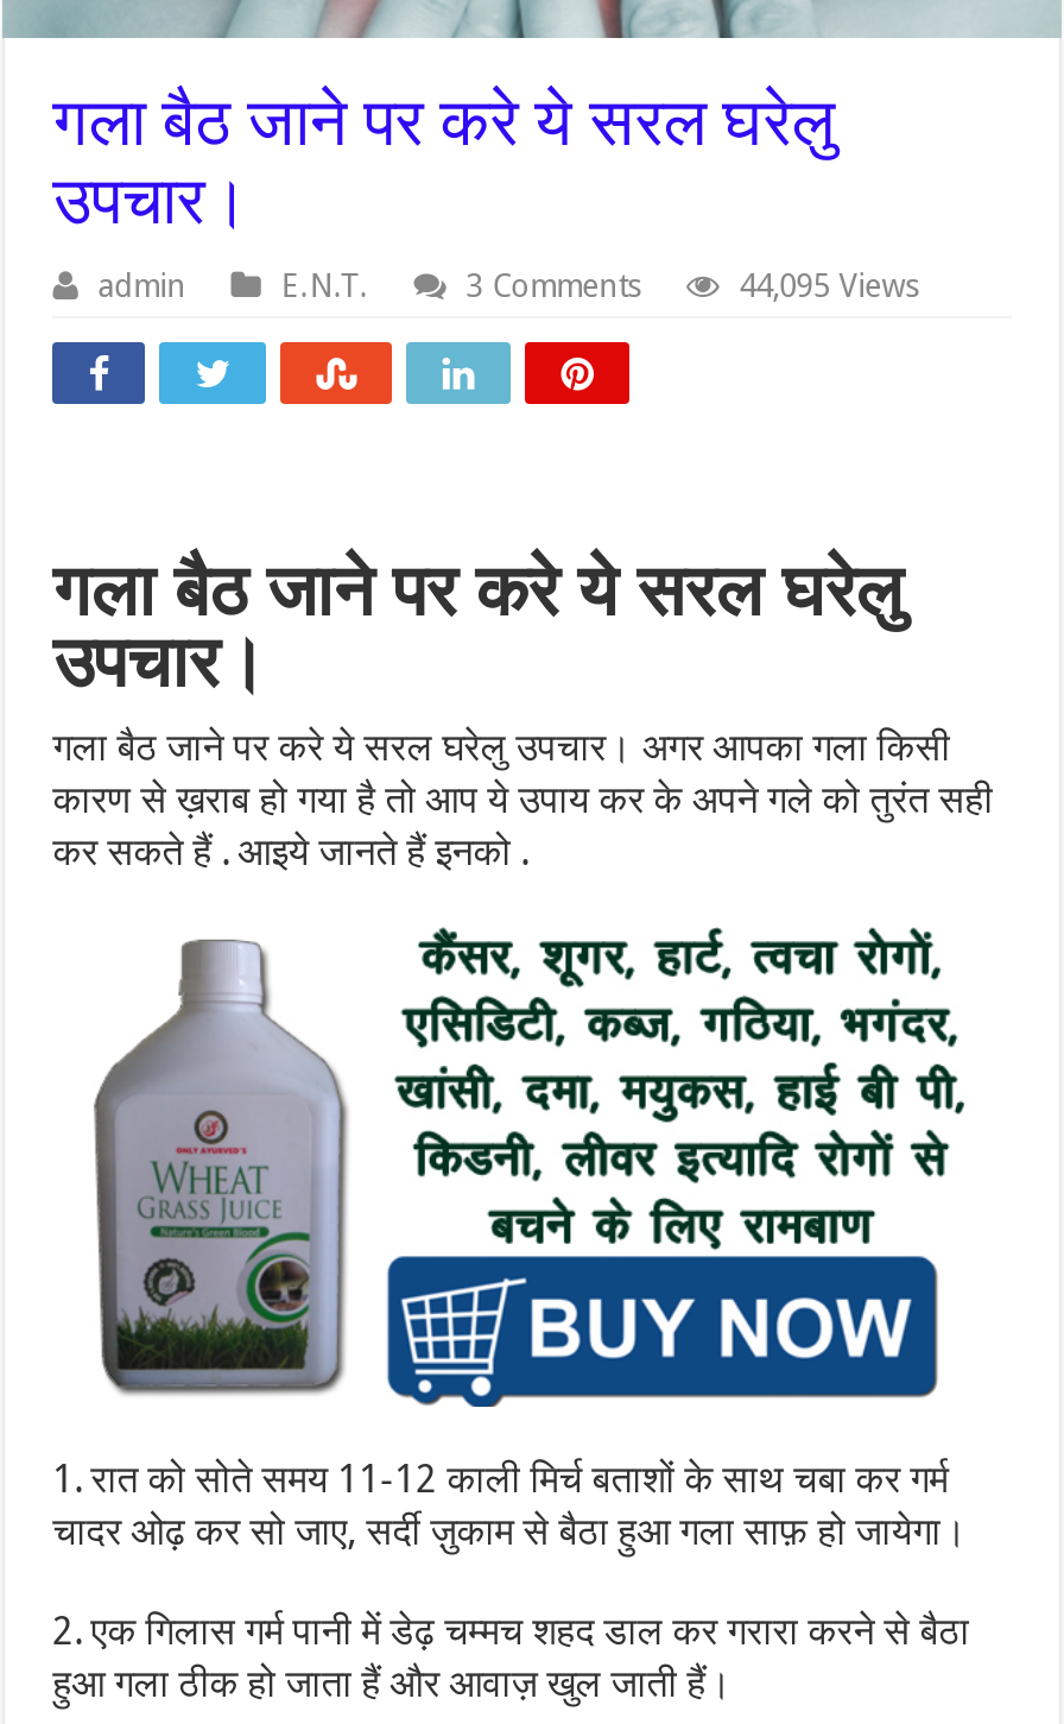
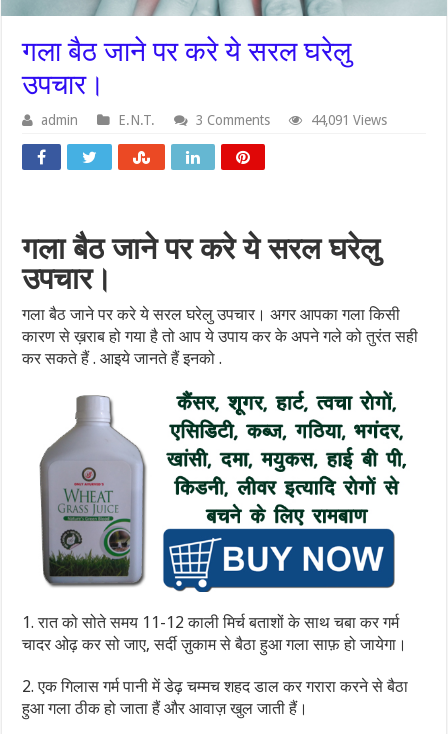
- 44,095 Views
+ 44,091 Views
